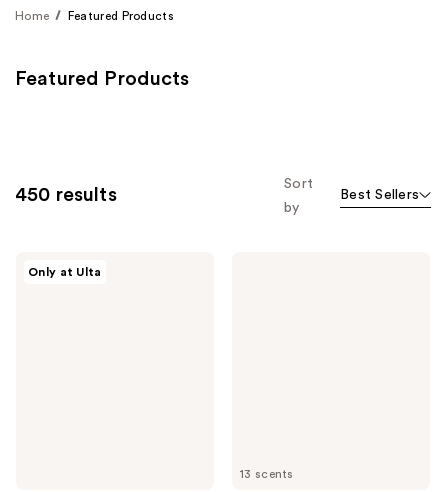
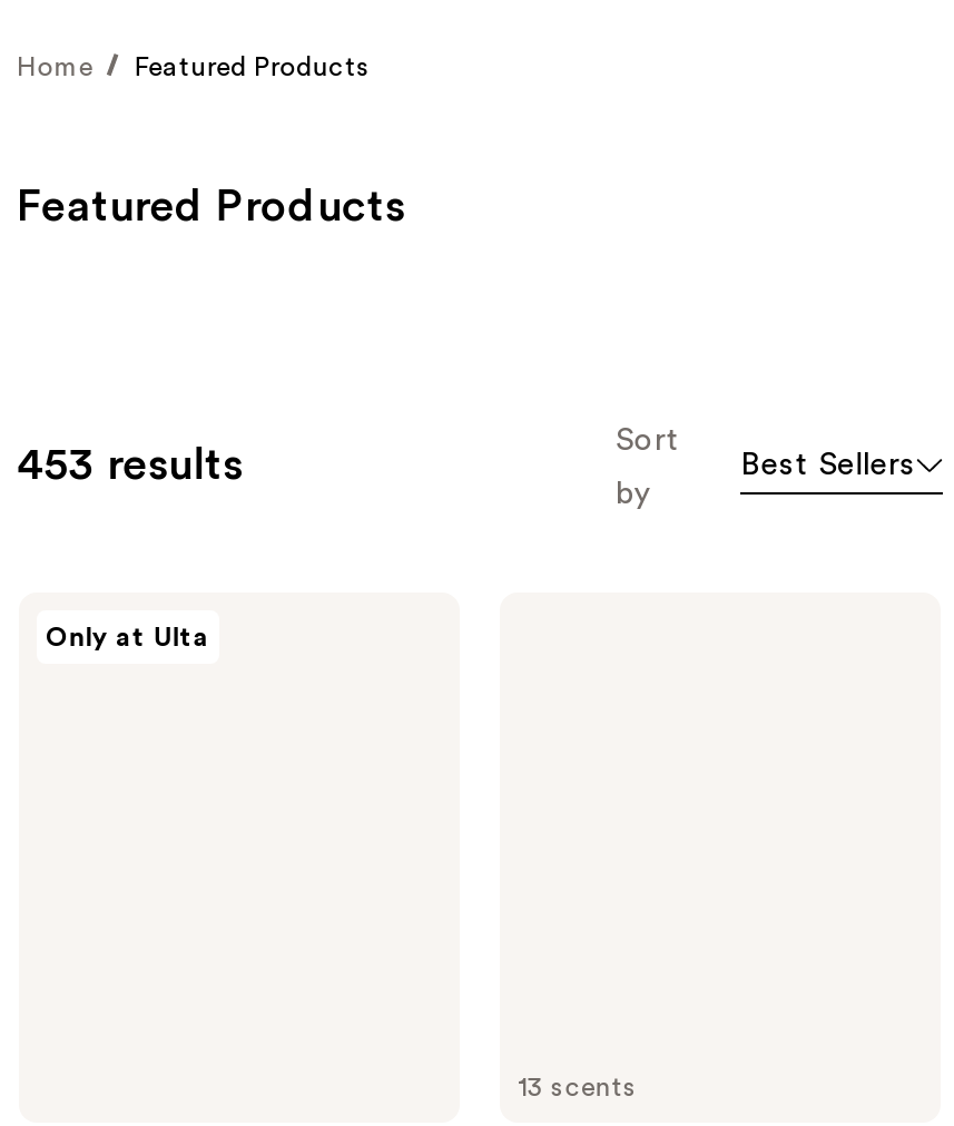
- 450 results
+ 453 results
